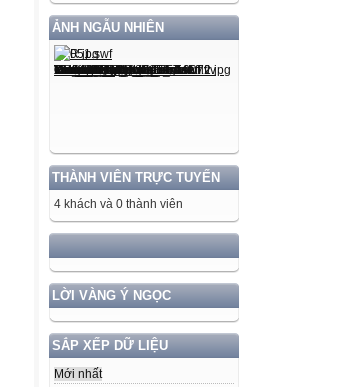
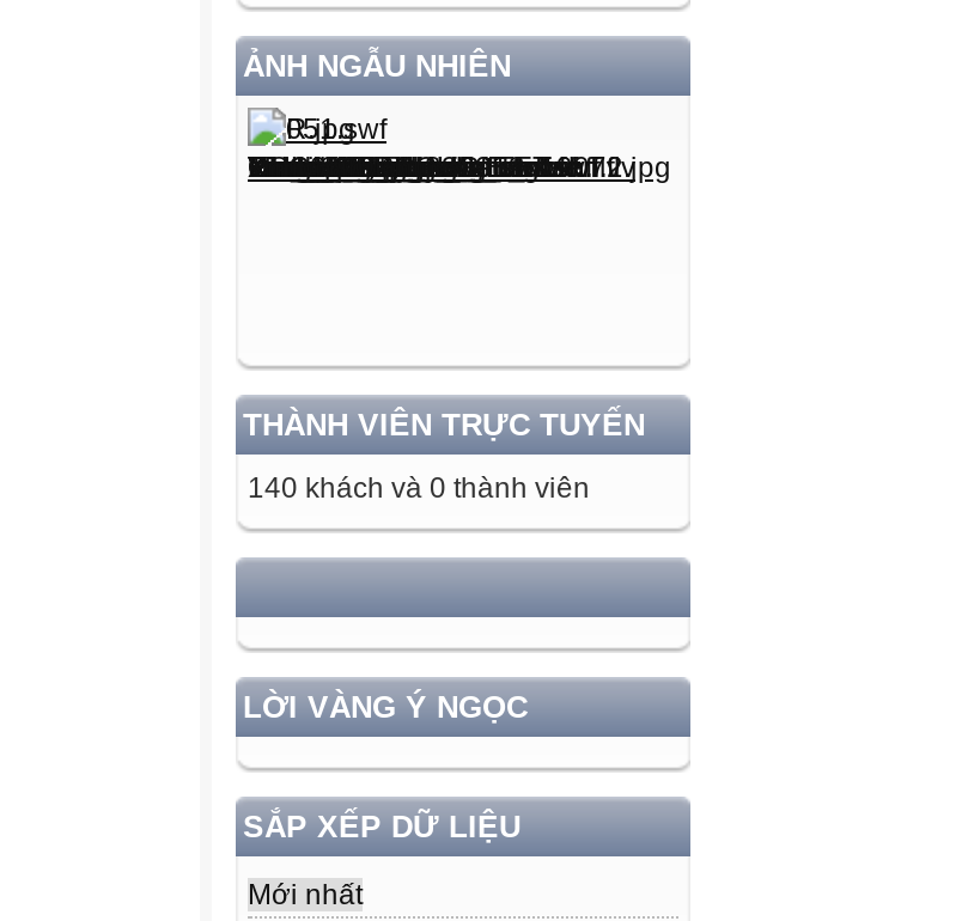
- 4 khách và 0 thành viên
+ 140 khách và 0 thành viên
